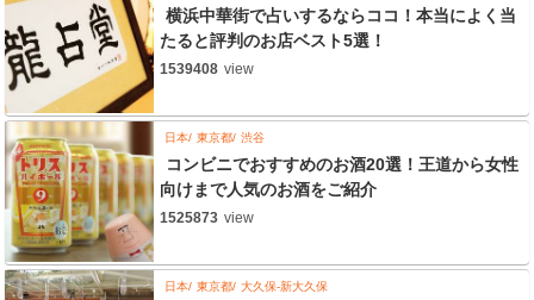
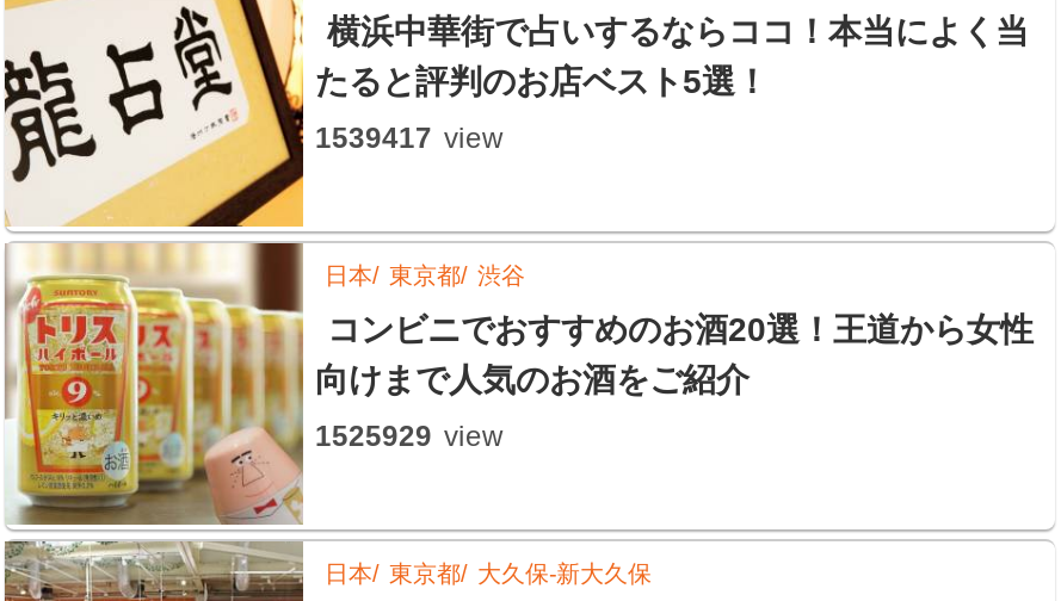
- 1539408 view
+ 1539417 view

- 1525873 view
+ 1525929 view
